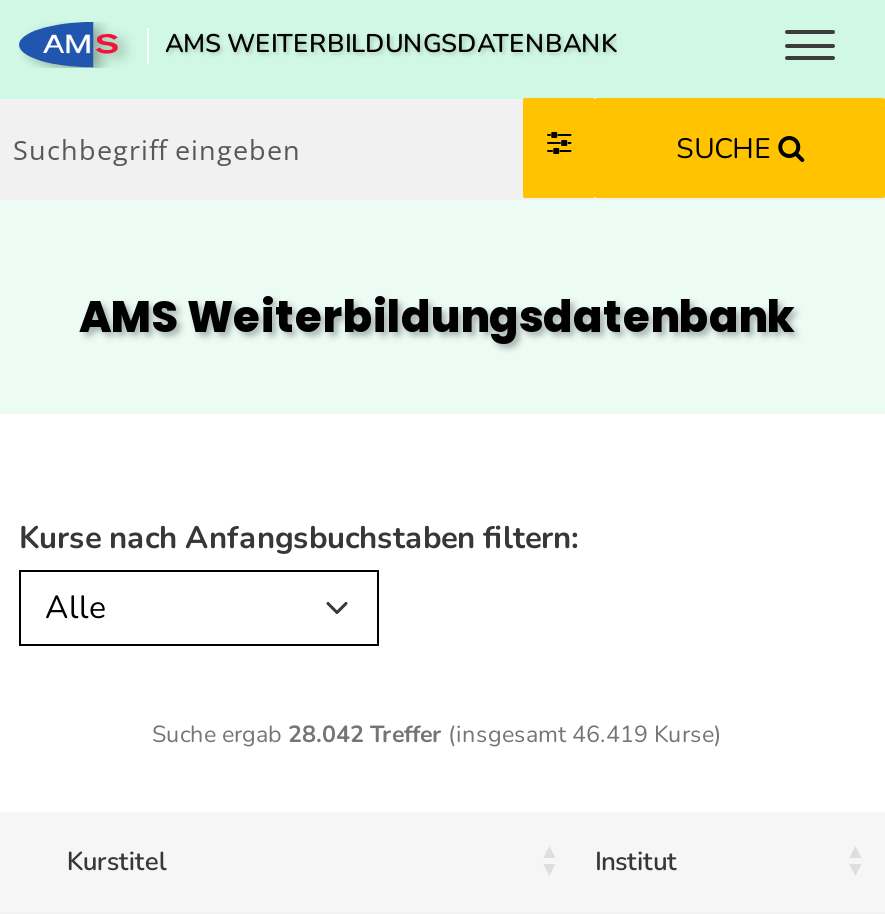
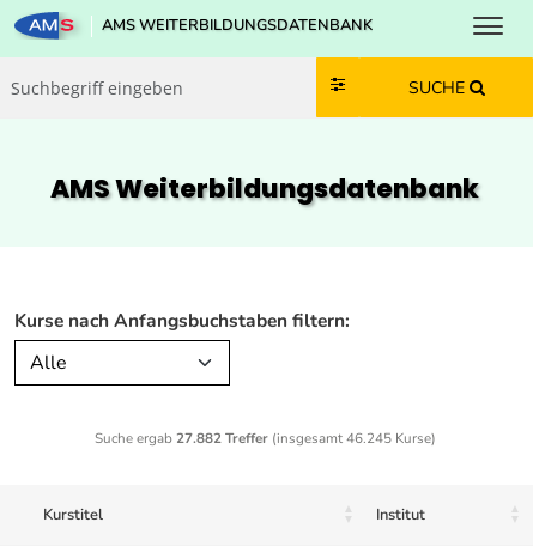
- Suche ergab 28.042 Treffer (insgesamt 46.419 Kurse)
+ Suche ergab 27.882 Treffer (insgesamt 46.245 Kurse)
